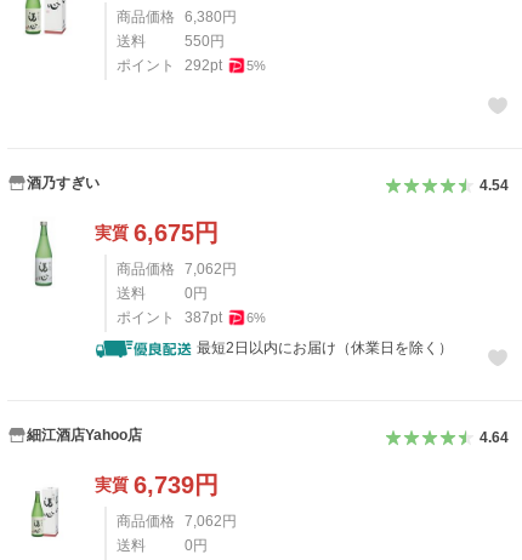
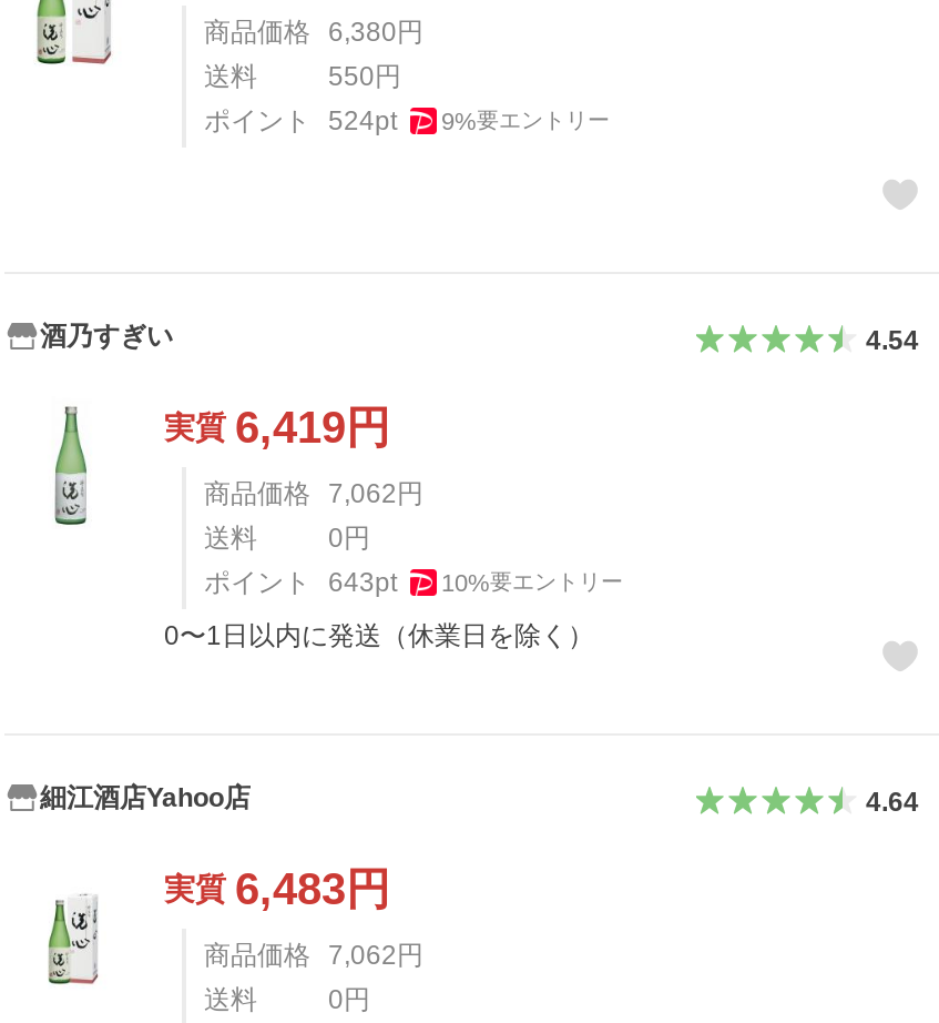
- ポイント 292pt
- 5%
+ ポイント 524pt
+ 9%要エントリー

- 実質6,675円
+ 実質6,419円

- ポイント 387pt
- 6%
+ ポイント 643pt
+ 10%要エントリー

- 最短2日以内にお届け（休業日を除く）
+ 0〜1日以内に発送（休業日を除く）

- 実質6,739円
+ 実質6,483円
